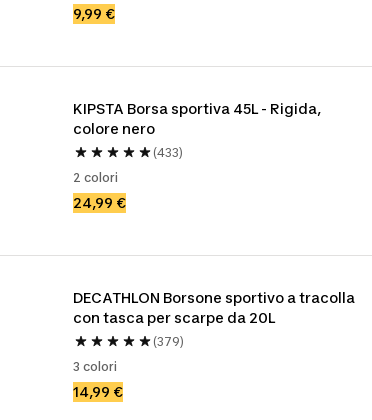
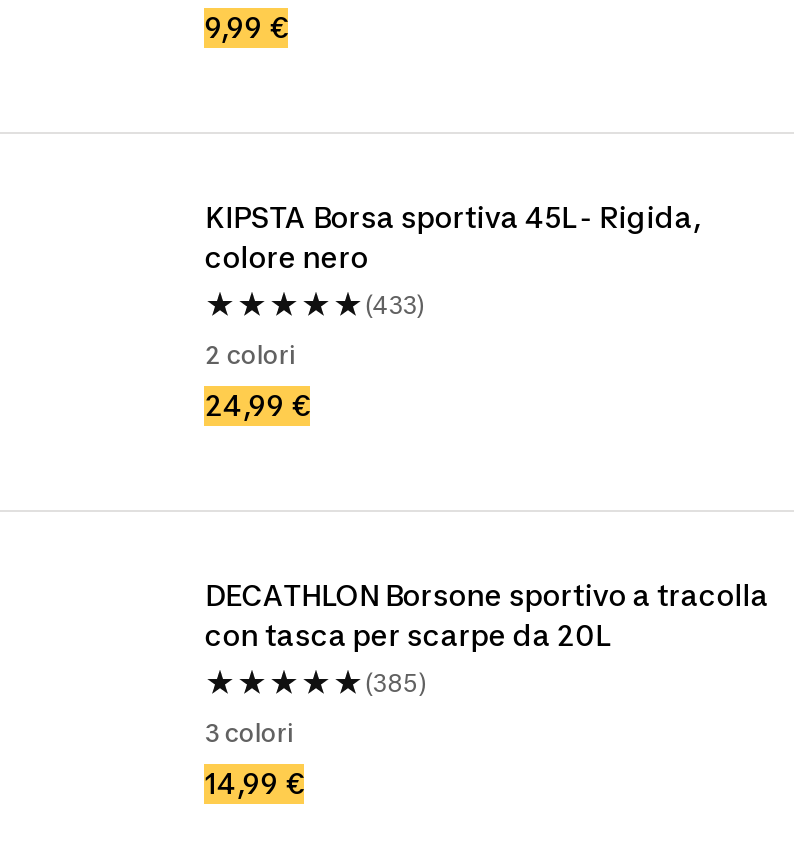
- (379)
+ (385)
